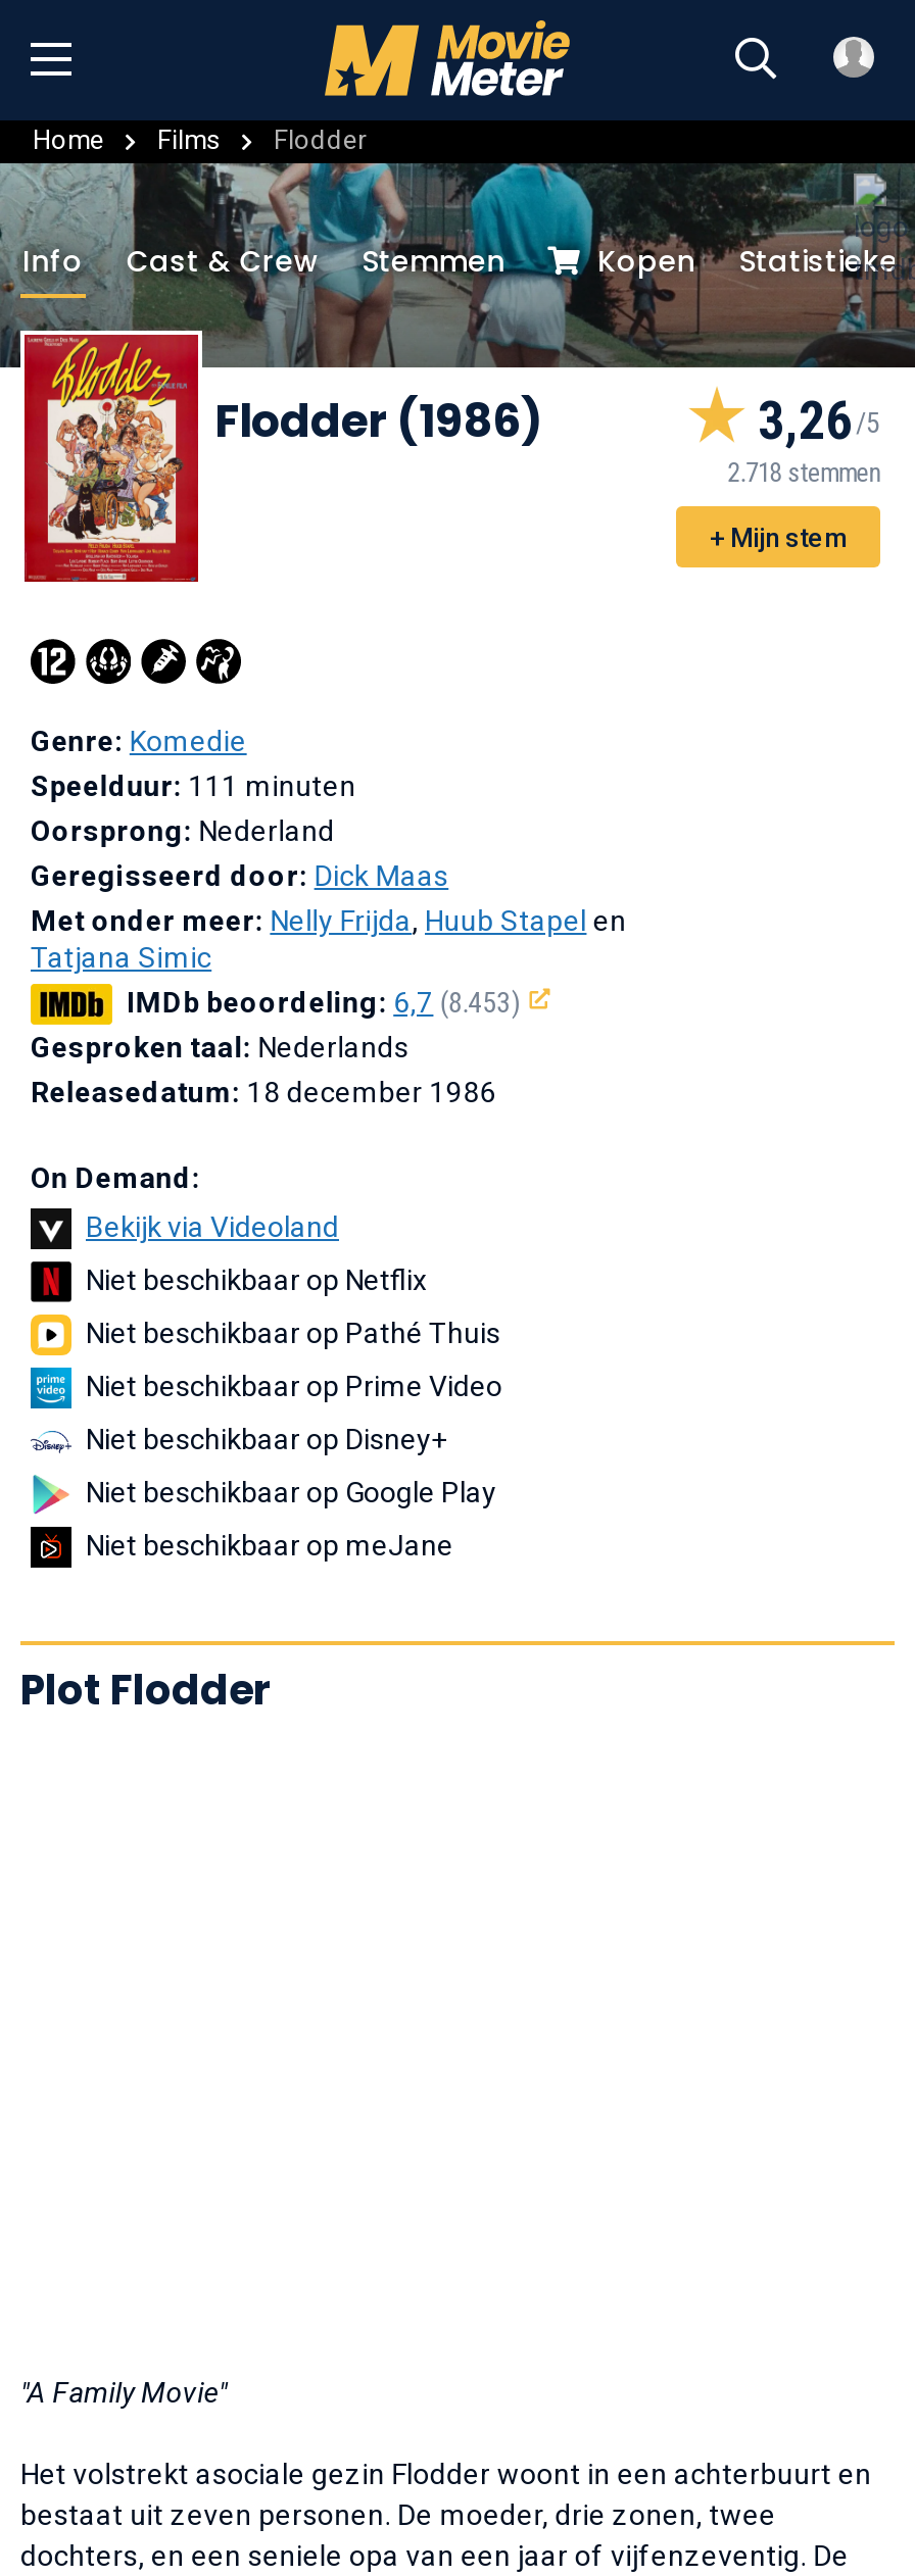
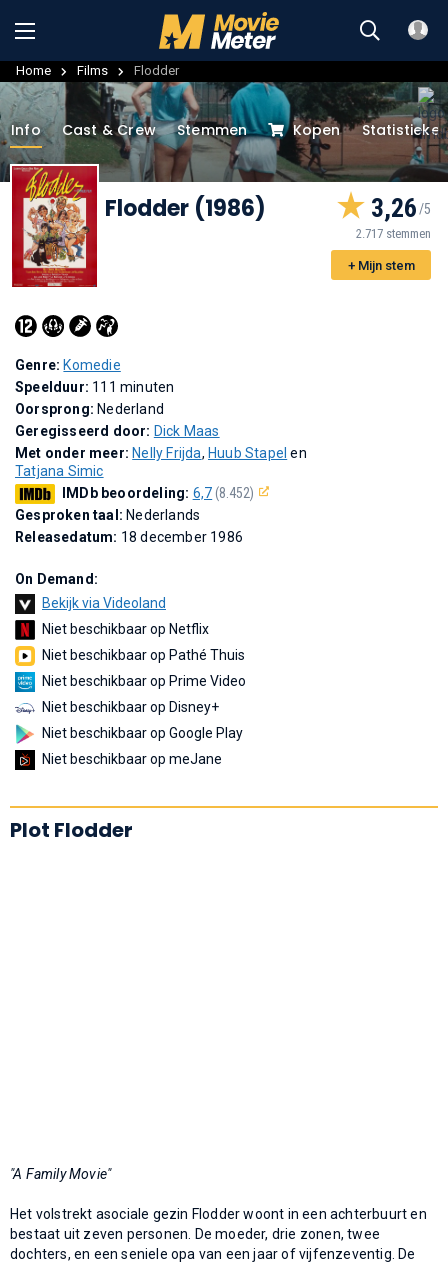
- 2.718 stemmen
+ 2.717 stemmen

- IMDb beoordeling: 6,7 (8.453)
+ IMDb beoordeling: 6,7 (8.452)
